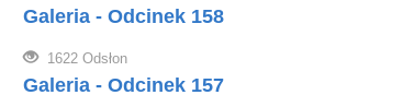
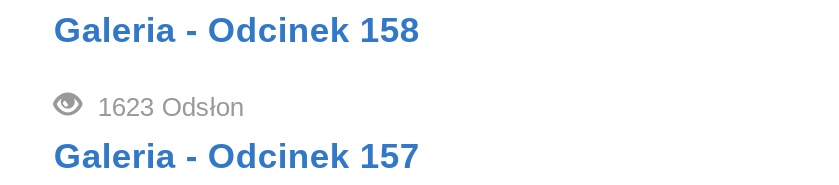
- 1622 Odsłon
+ 1623 Odsłon
